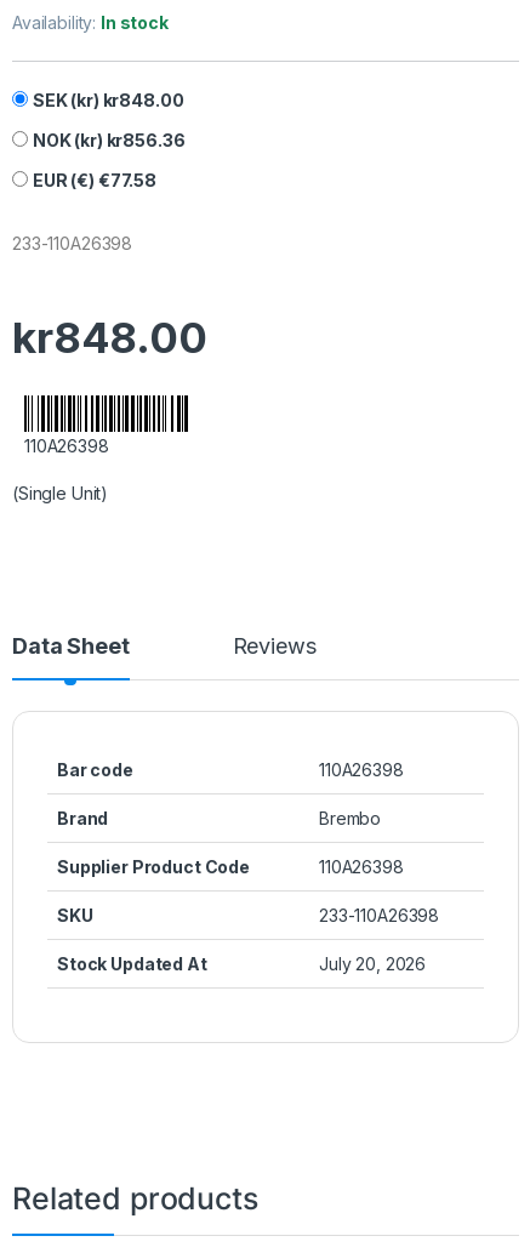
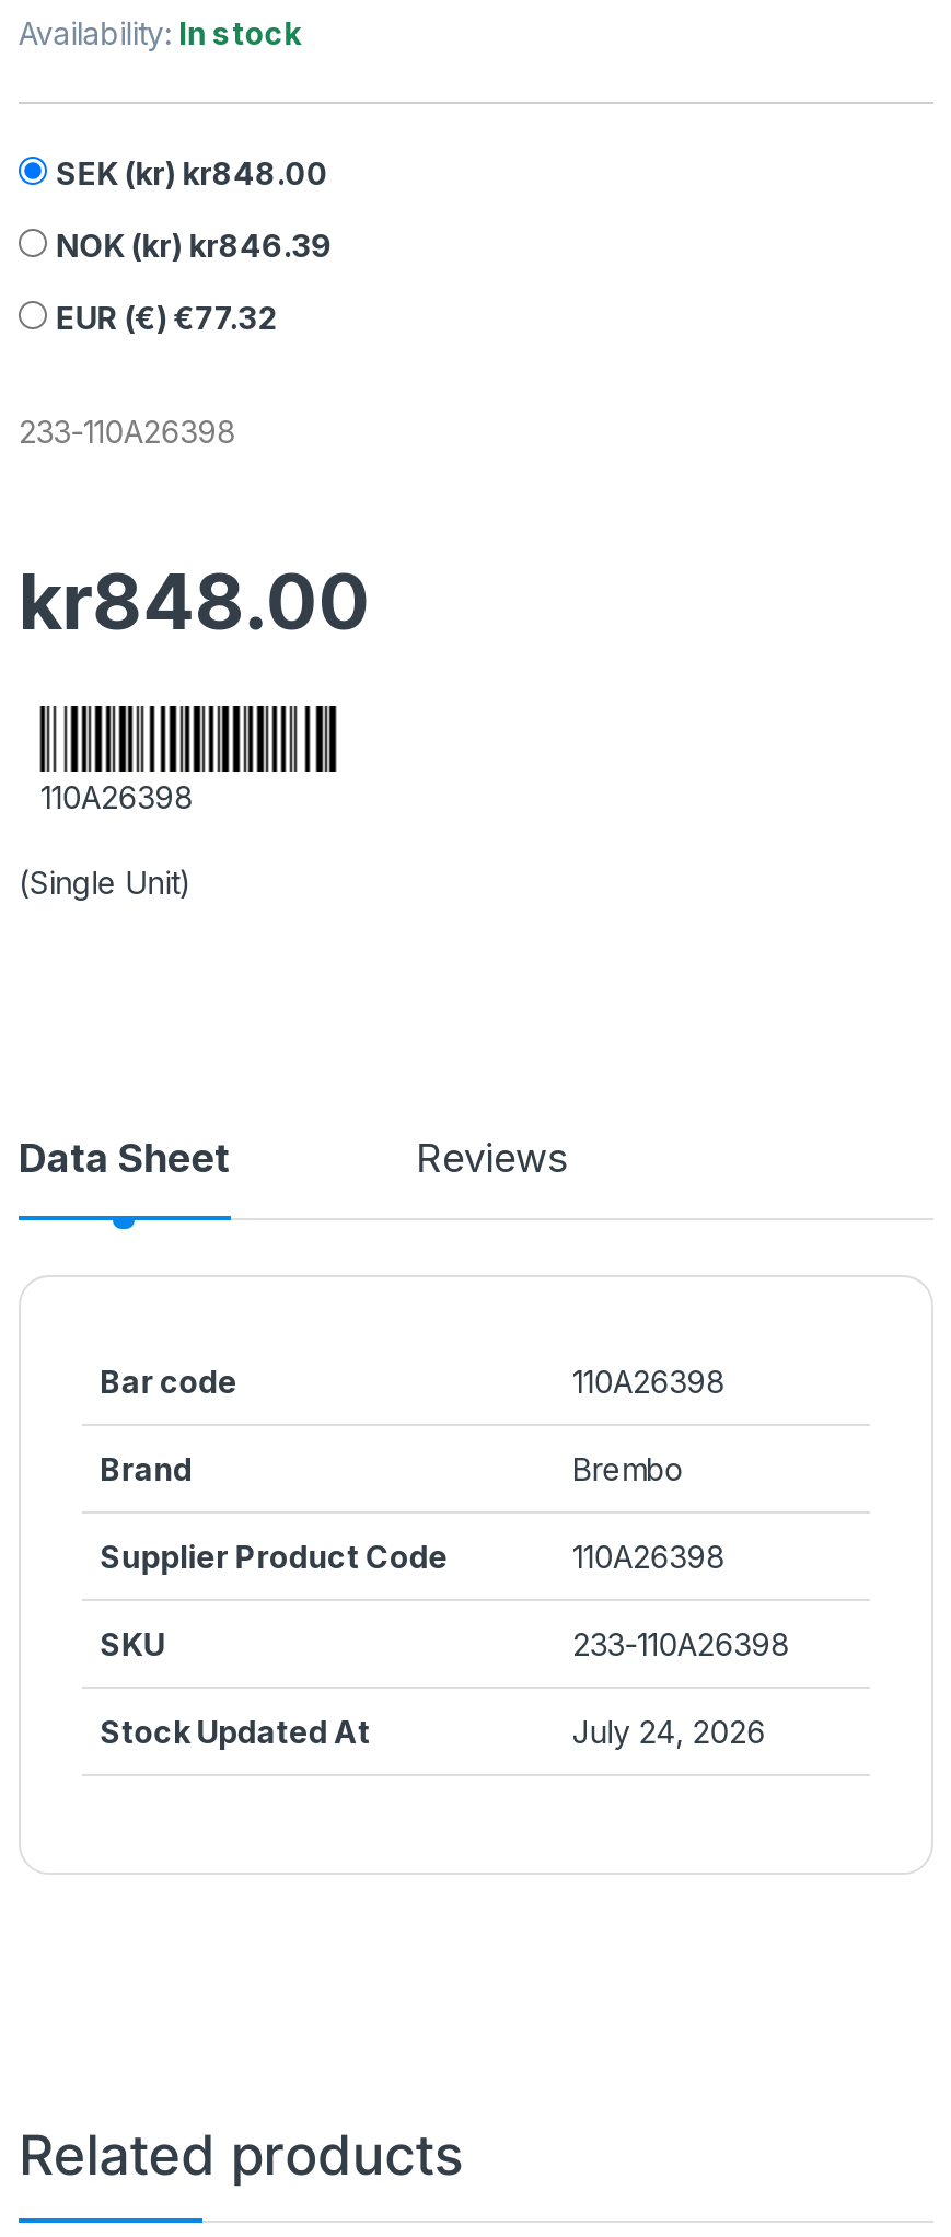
- NOK (kr) kr856.36
+ NOK (kr) kr846.39

- EUR (€) €77.58
+ EUR (€) €77.32

- July 20, 2026
+ July 24, 2026
